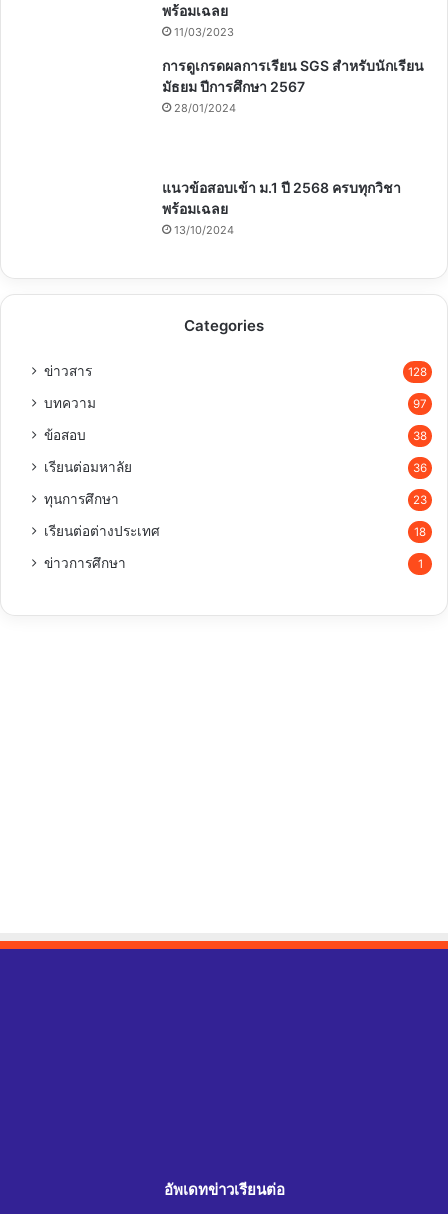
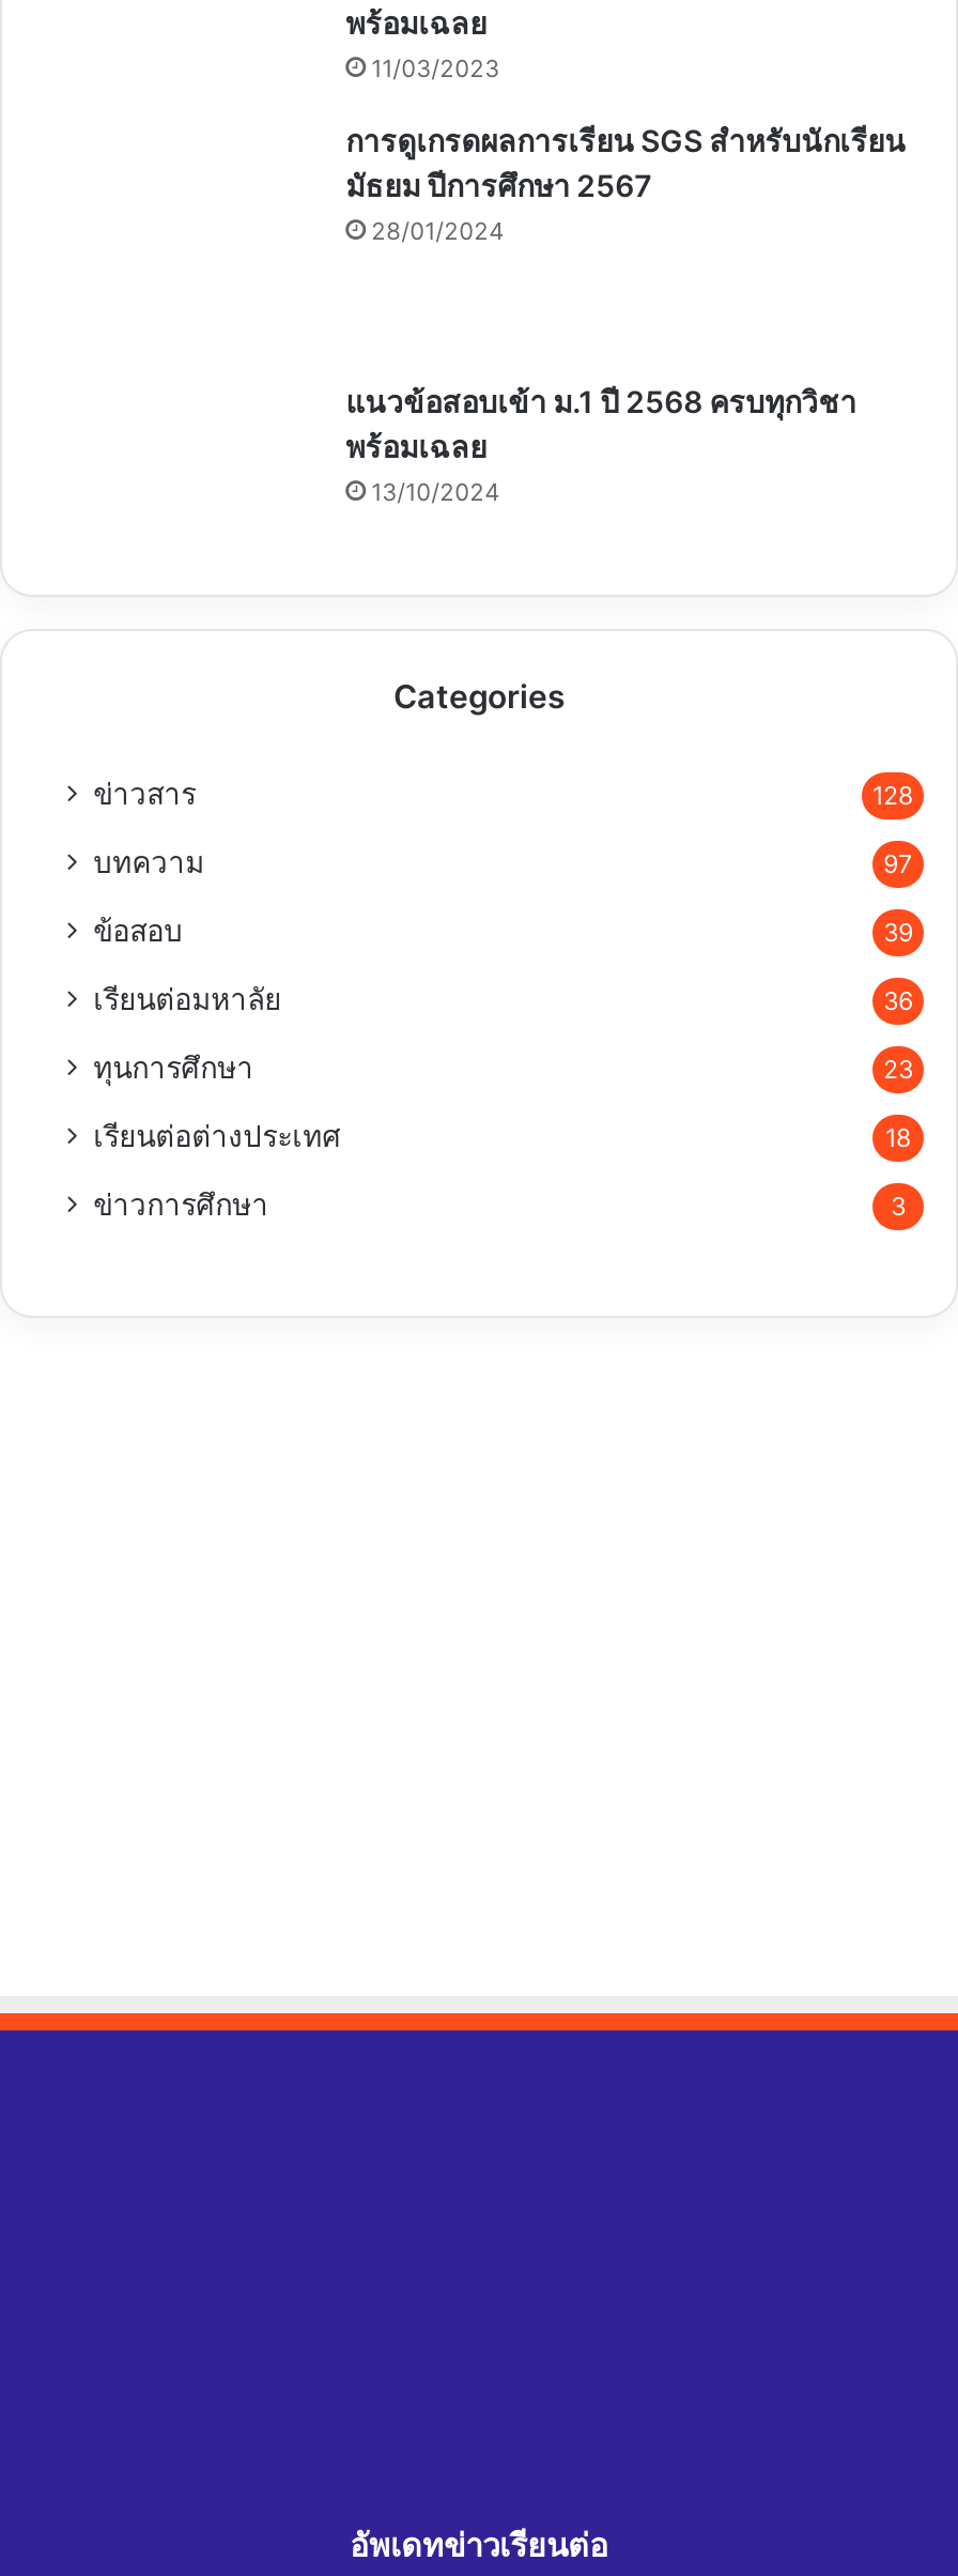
- 38
+ 39

- 1
+ 3
